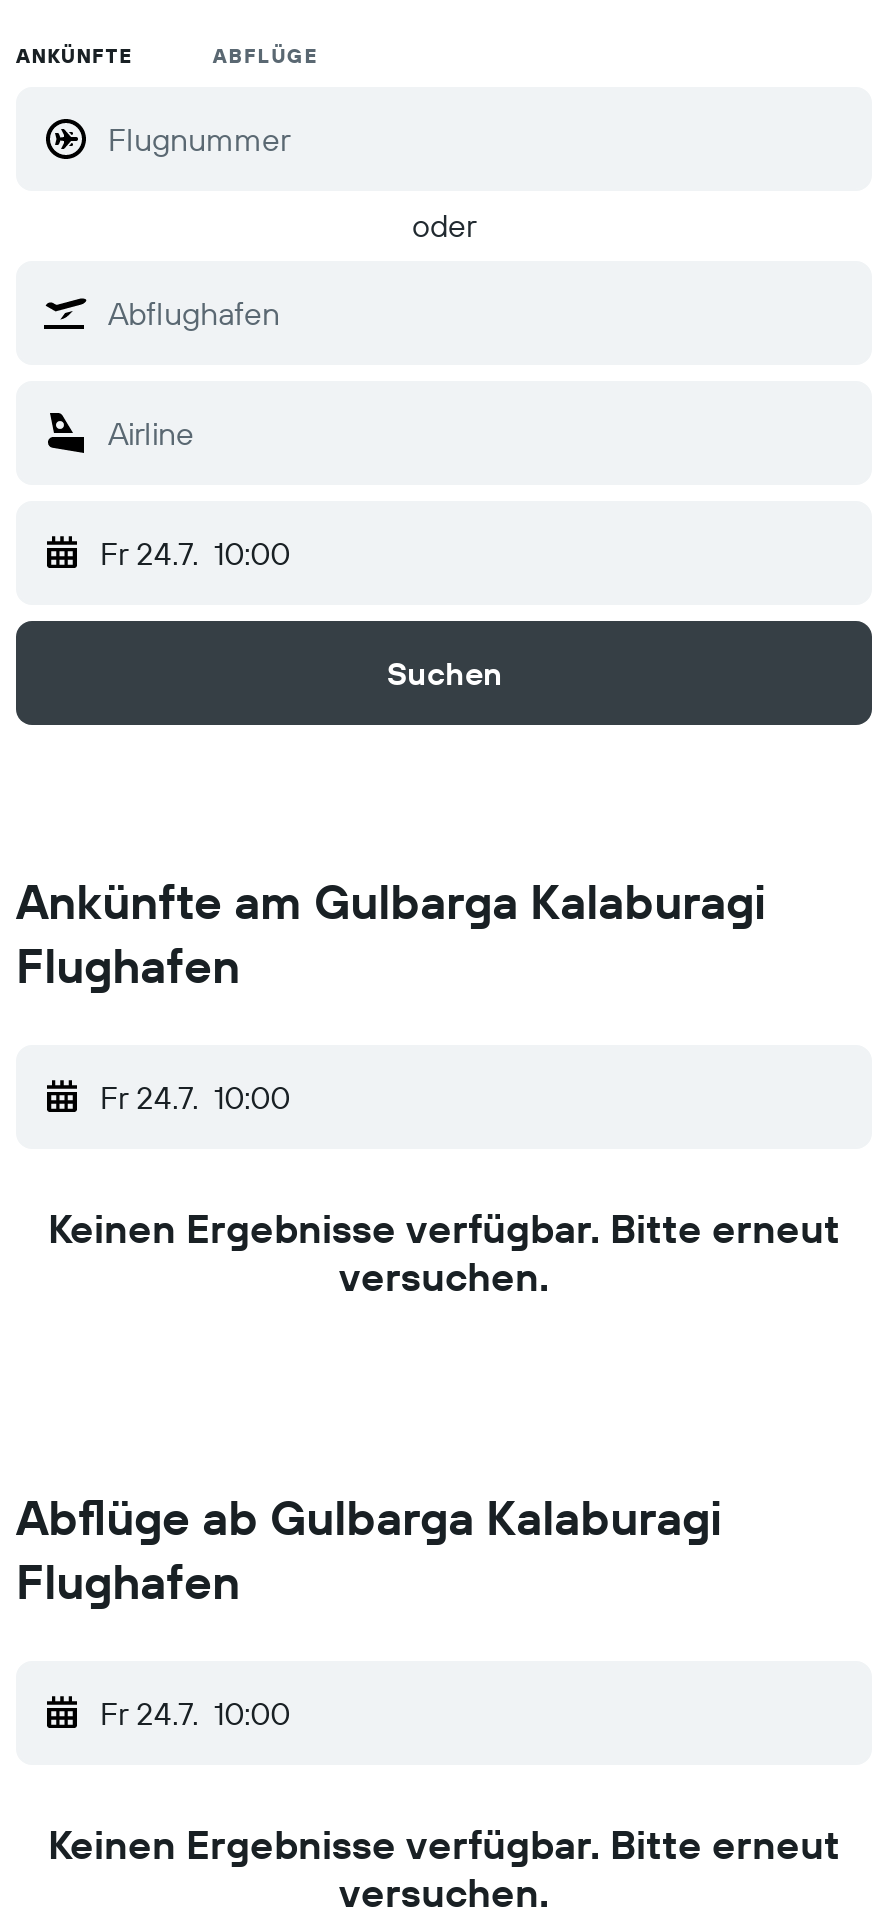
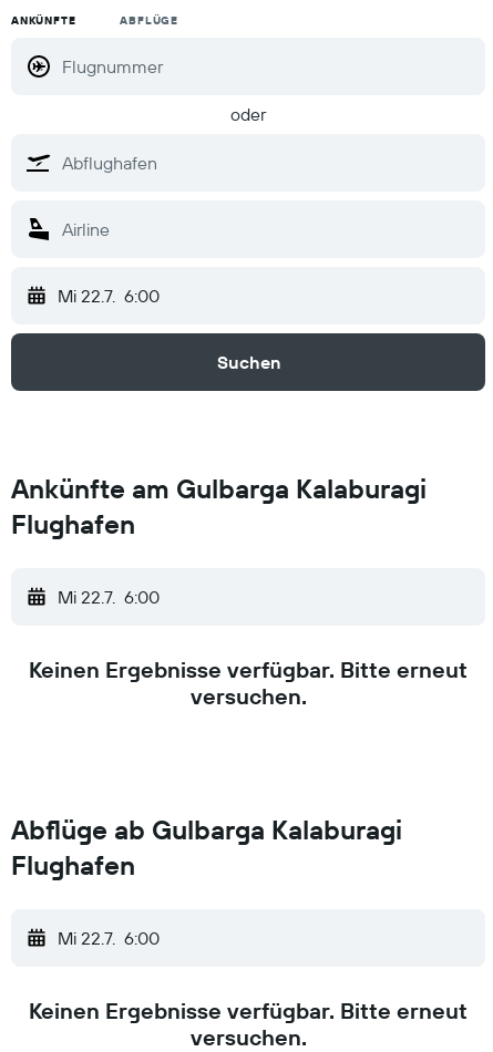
- Fr 24.7. 10:00
+ Mi 22.7. 6:00

- Fr 24.7. 10:00
+ Mi 22.7. 6:00

- Fr 24.7. 10:00
+ Mi 22.7. 6:00
